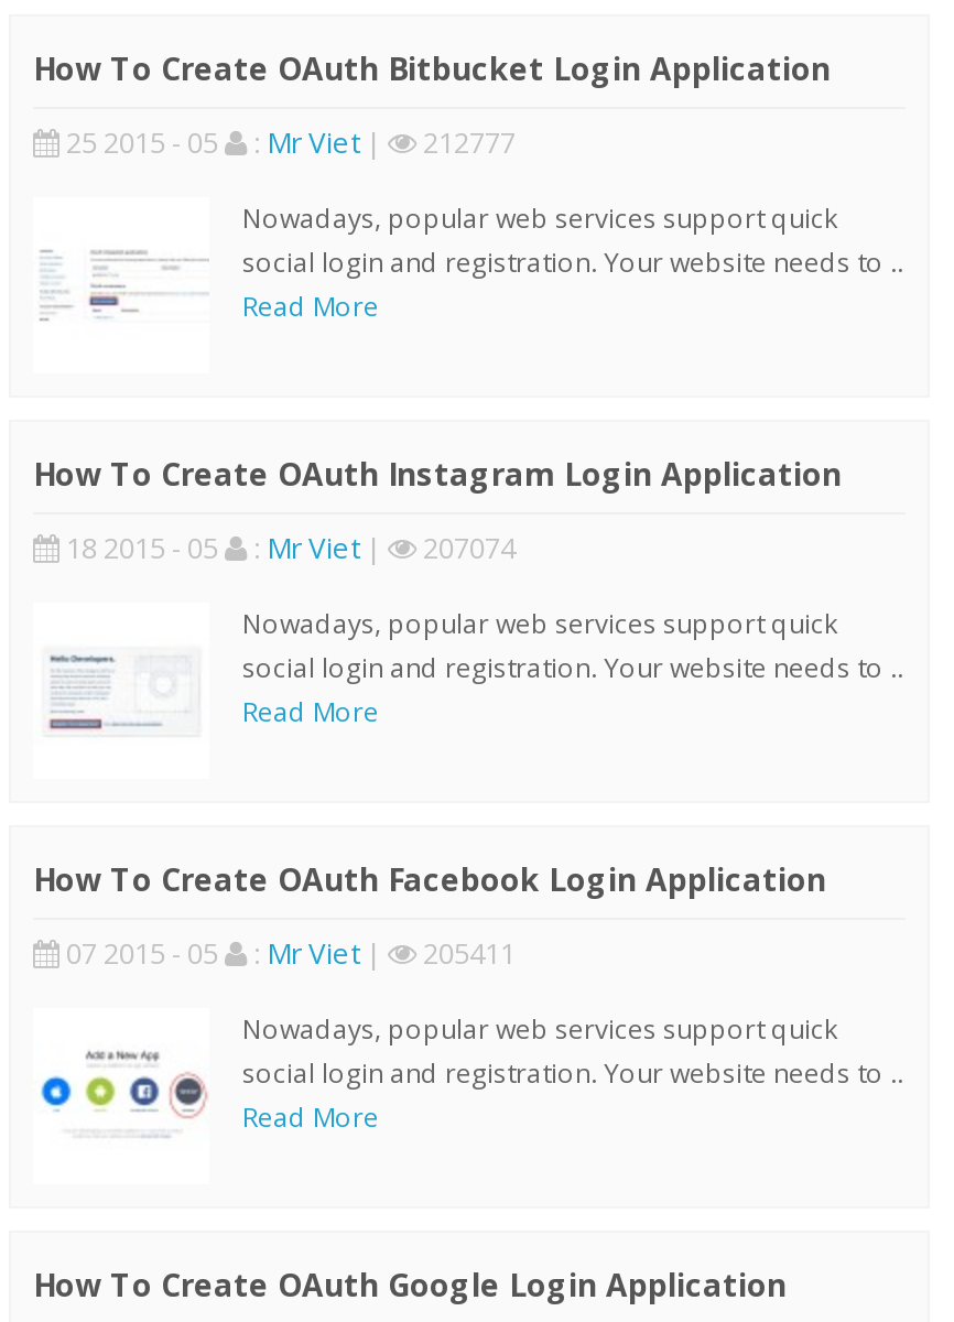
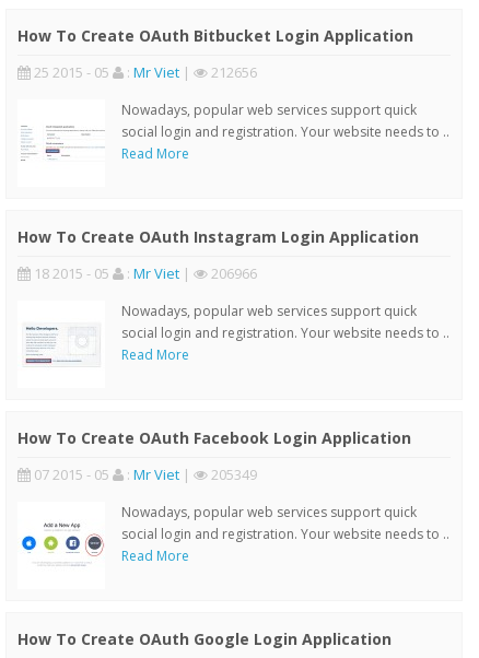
- 212777
+ 212656

- 207074
+ 206966

- 205411
+ 205349
